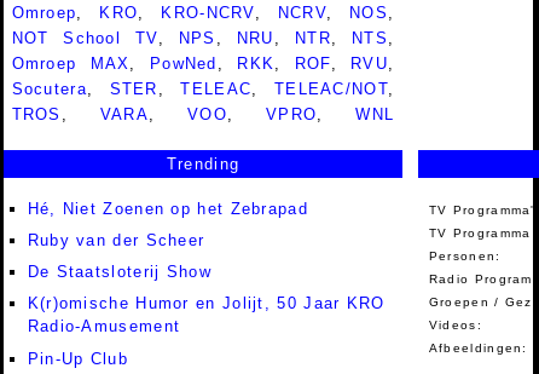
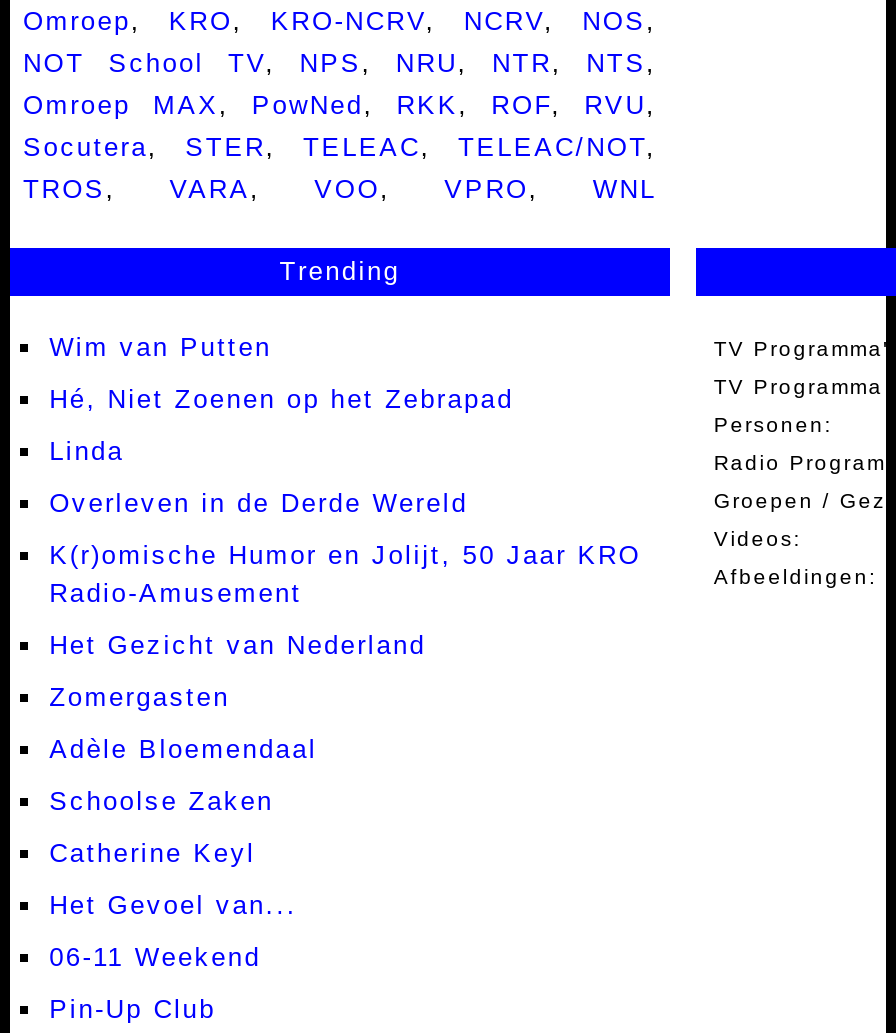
+ Wim van Putten

- Ruby van der Scheer
+ Linda

- De Staatsloterij Show
+ Overleven in de Derde Wereld

+ Het Gezicht van Nederland
+ Zomergasten
+ Adèle Bloemendaal
+ Schoolse Zaken
+ Catherine Keyl
+ Het Gevoel van...
+ 06-11 Weekend
